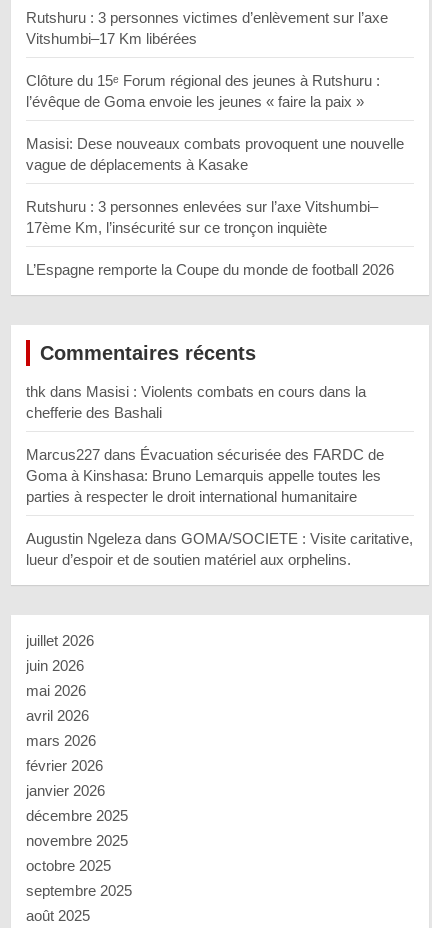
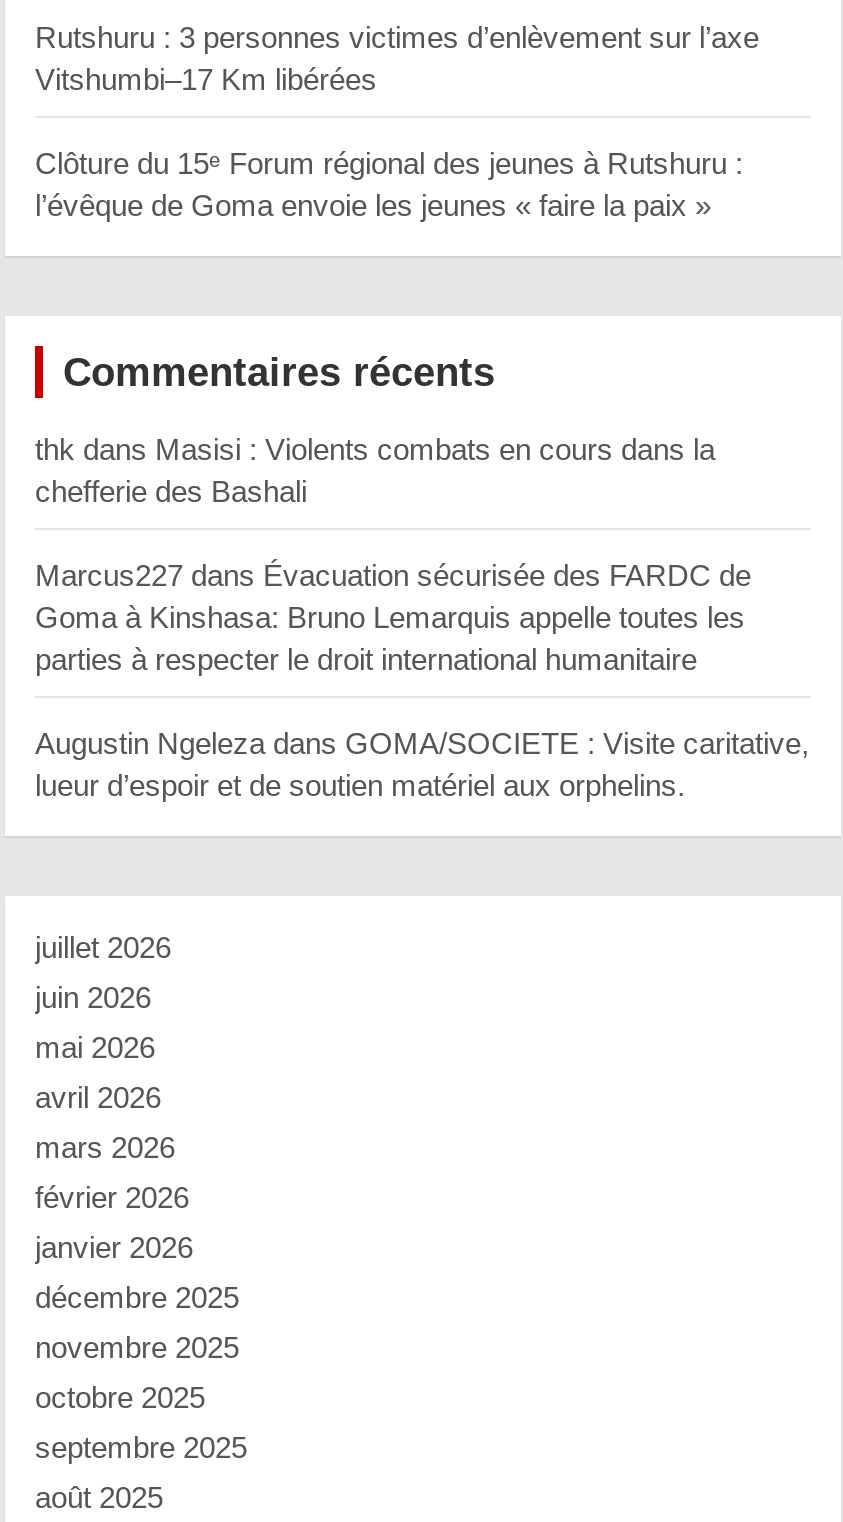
- Masisi: Dese nouveaux combats provoquent une nouvelle
- vague de déplacements à Kasake
- Rutshuru : 3 personnes enlevées sur l’axe Vitshumbi–
- 17ème Km, l’insécurité sur ce tronçon inquiète
- L’Espagne remporte la Coupe du monde de football 2026
